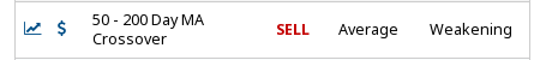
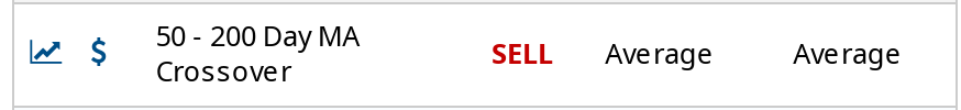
- Weakening
+ Average
